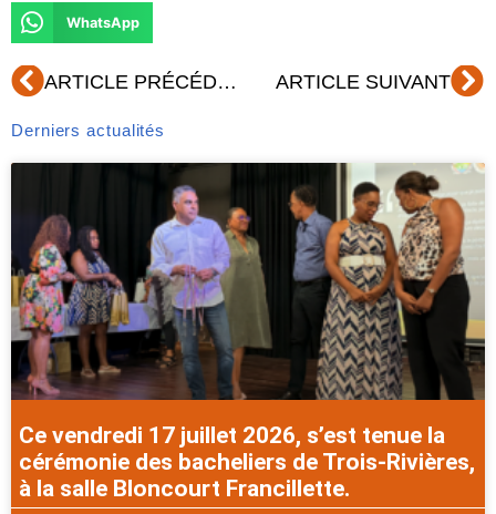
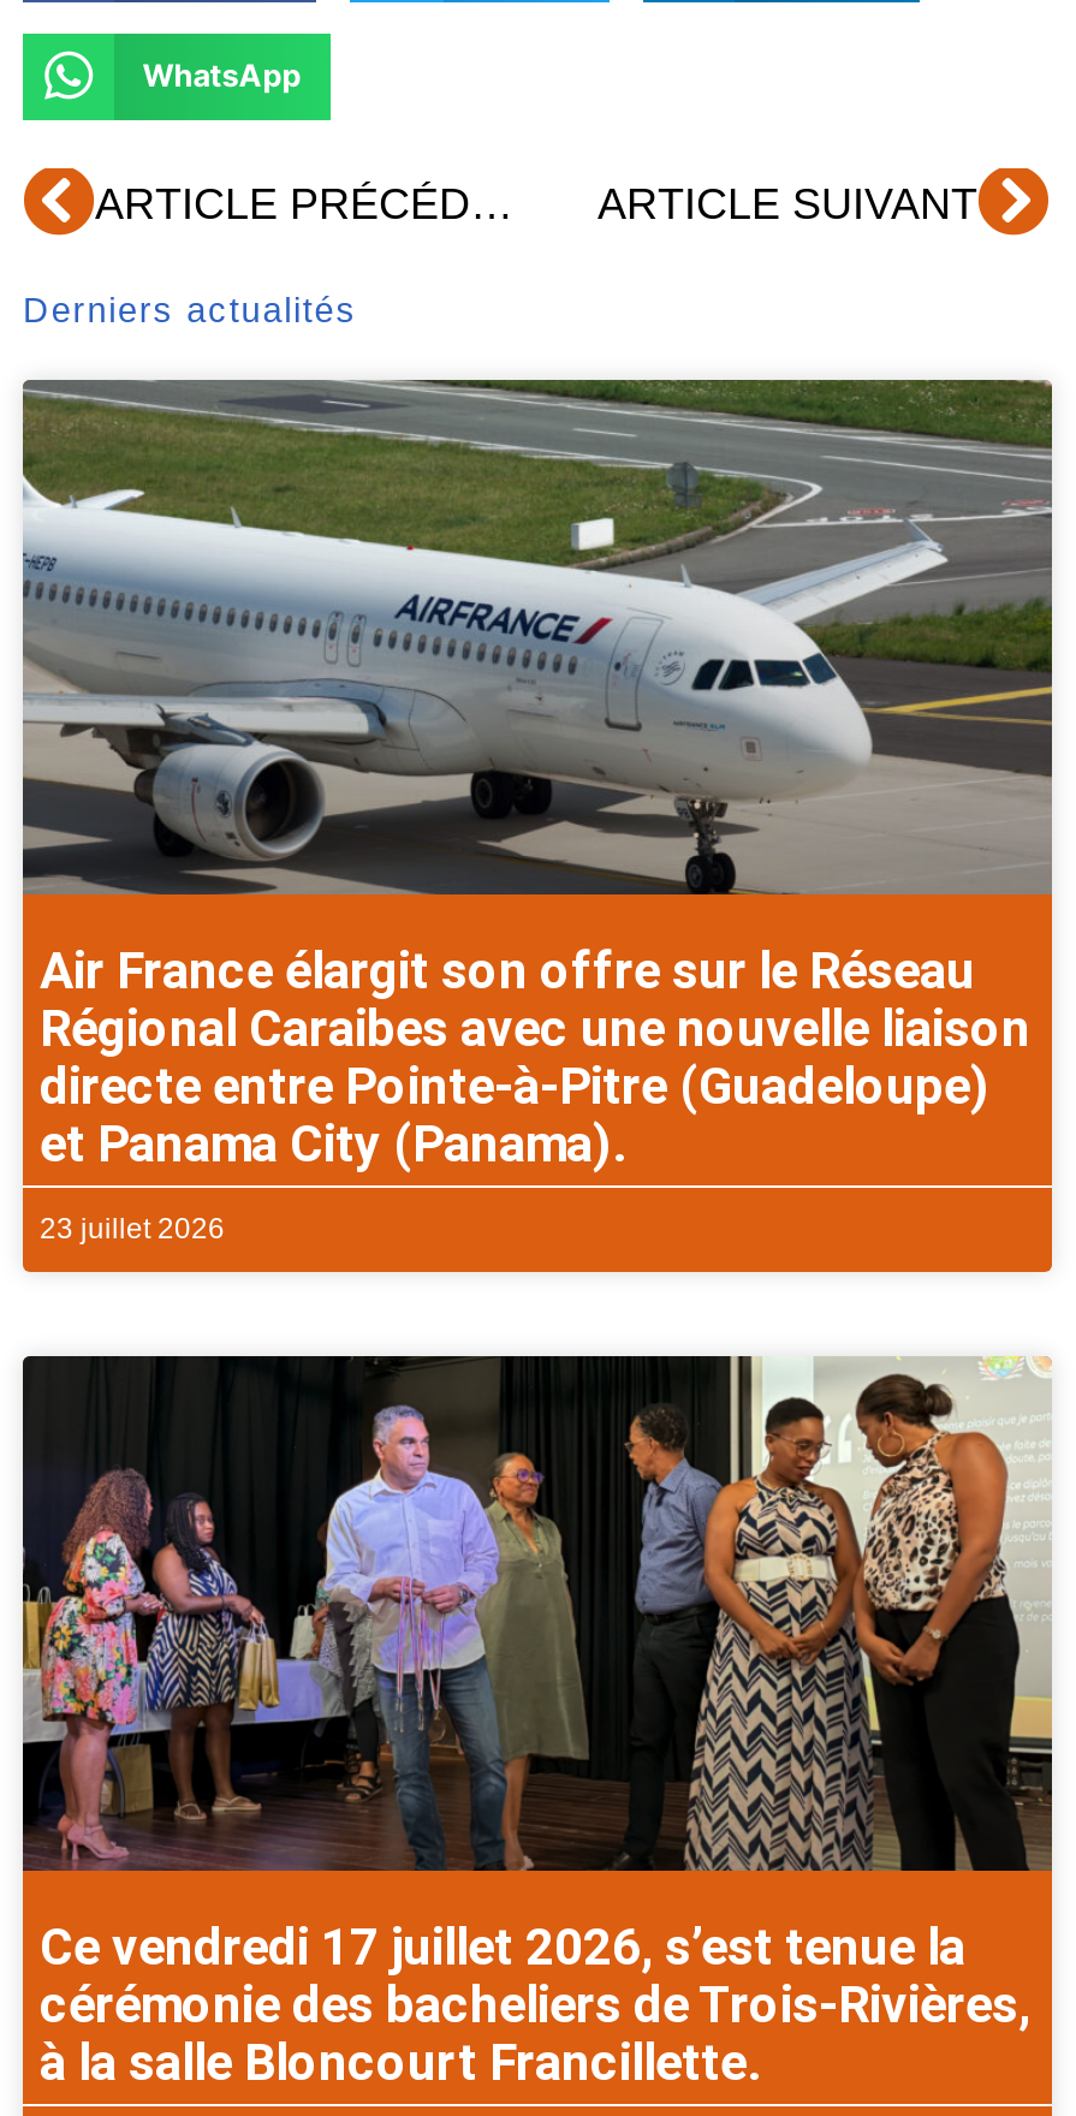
+ [image]
+ Air France élargit son offre sur le Réseau
+ Régional Caraibes avec une nouvelle liaison
+ directe entre Pointe-à-Pitre (Guadeloupe)
+ et Panama City (Panama).
+ 23 juillet 2026
